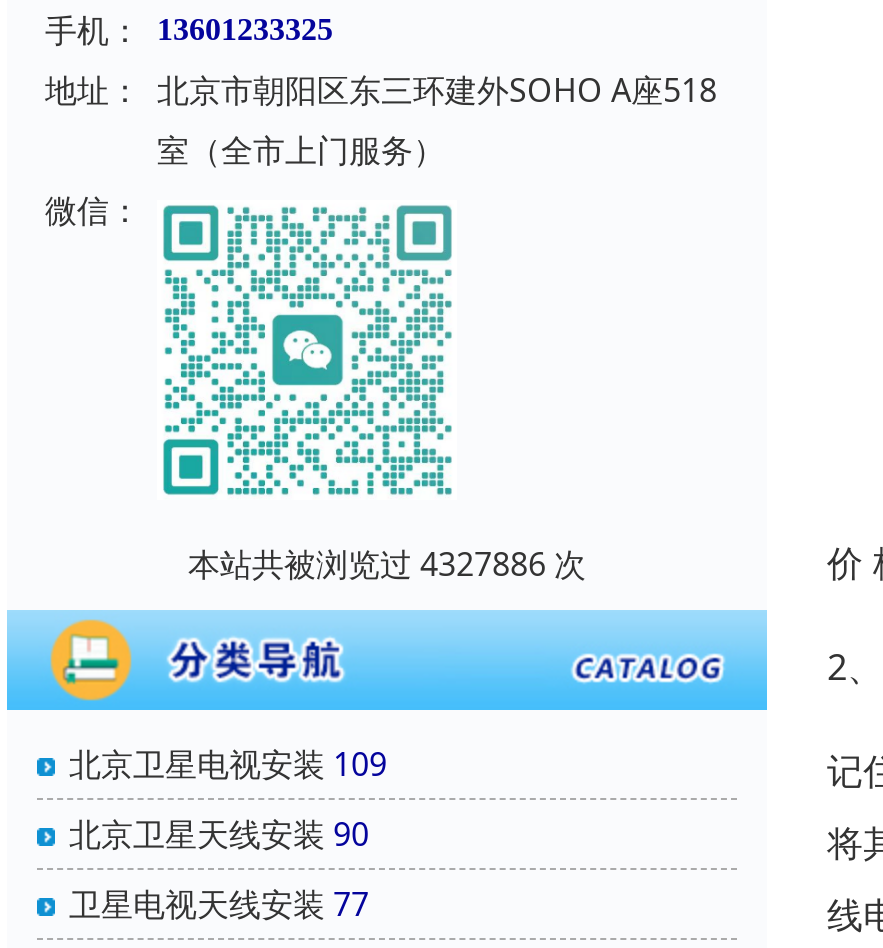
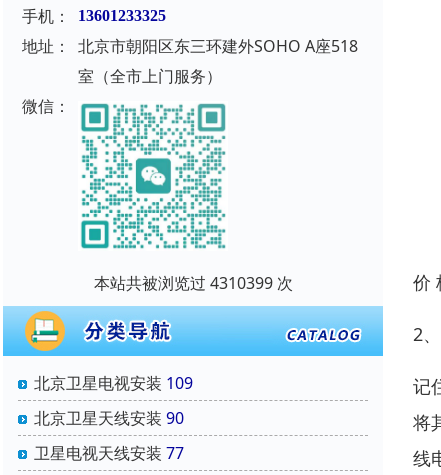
- 本站共被浏览过 4327886 次
+ 本站共被浏览过 4310399 次
